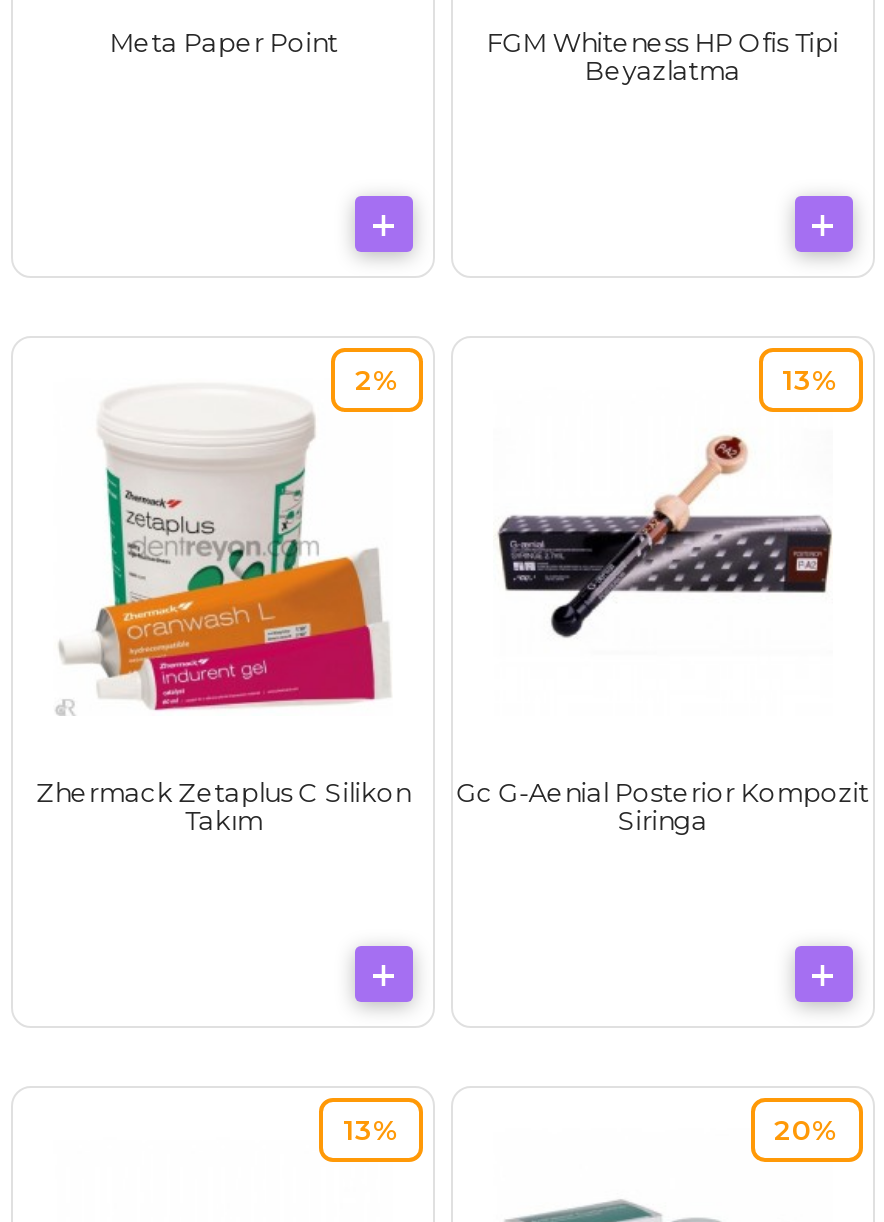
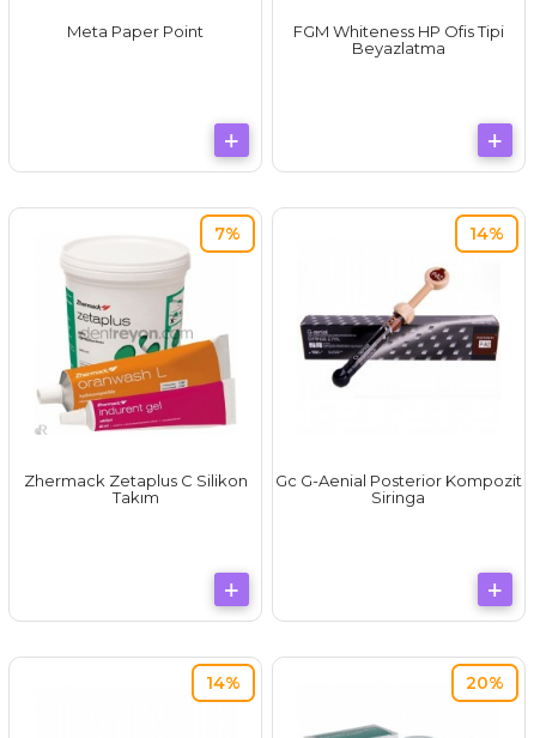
- 2%
+ 7%

- 13%
+ 14%

- 13%
+ 14%
